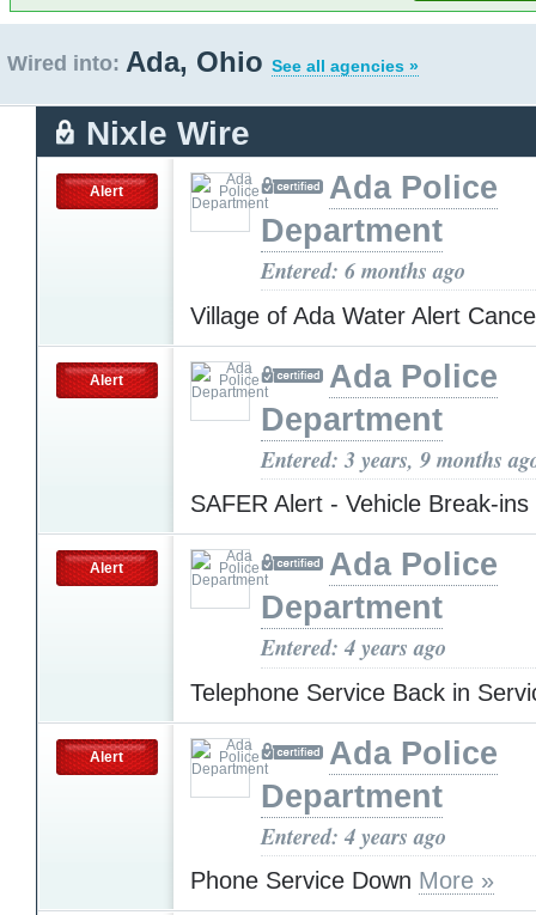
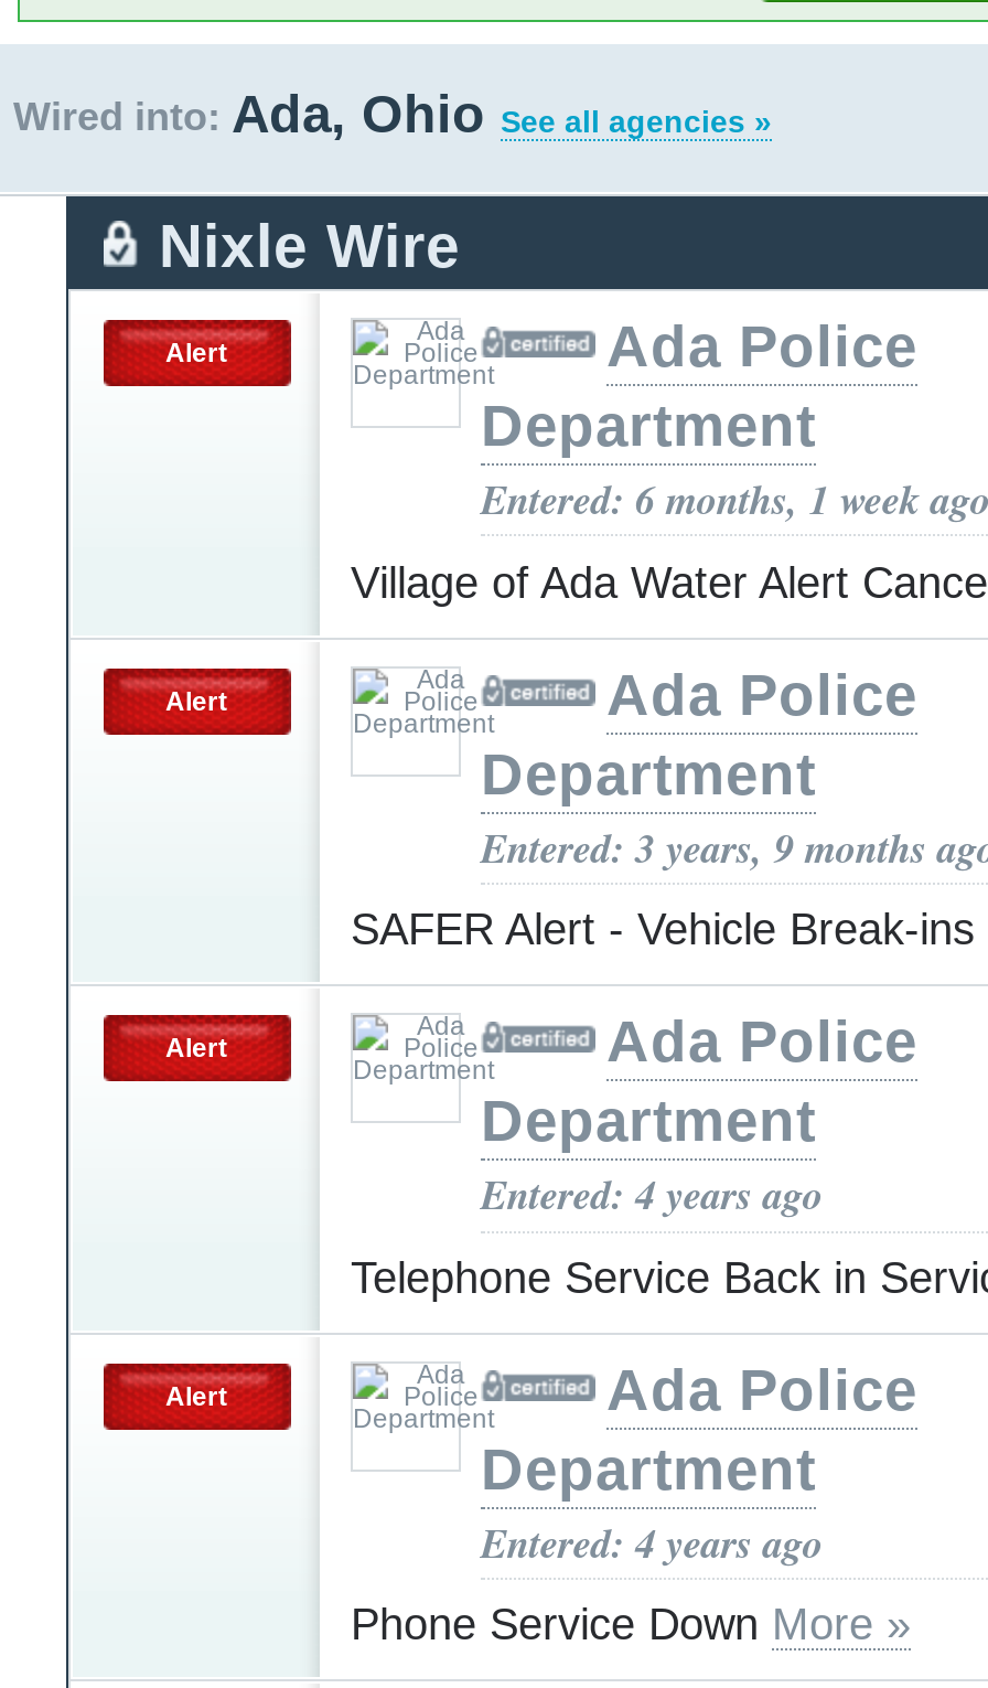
- Entered: 6 months ago
+ Entered: 6 months, 1 week ago
